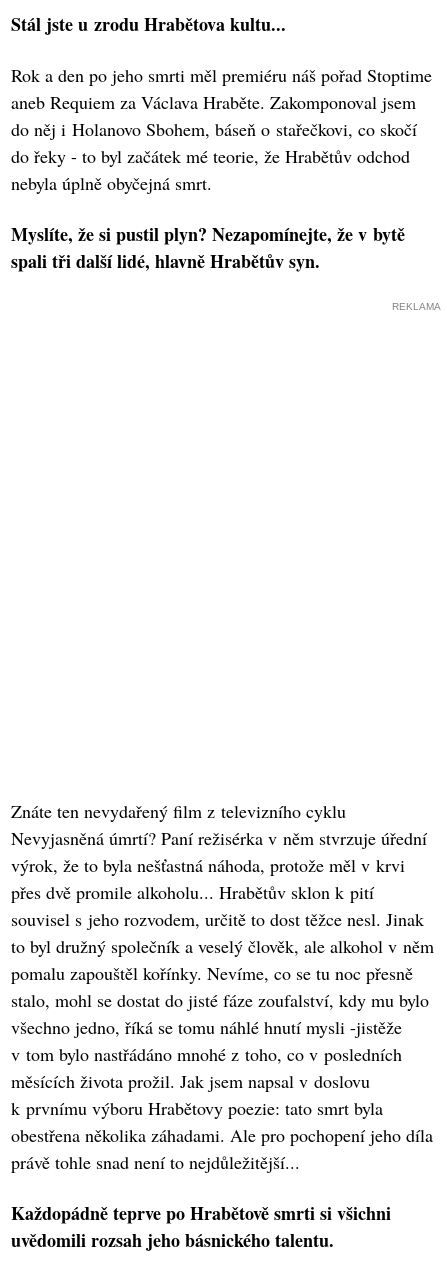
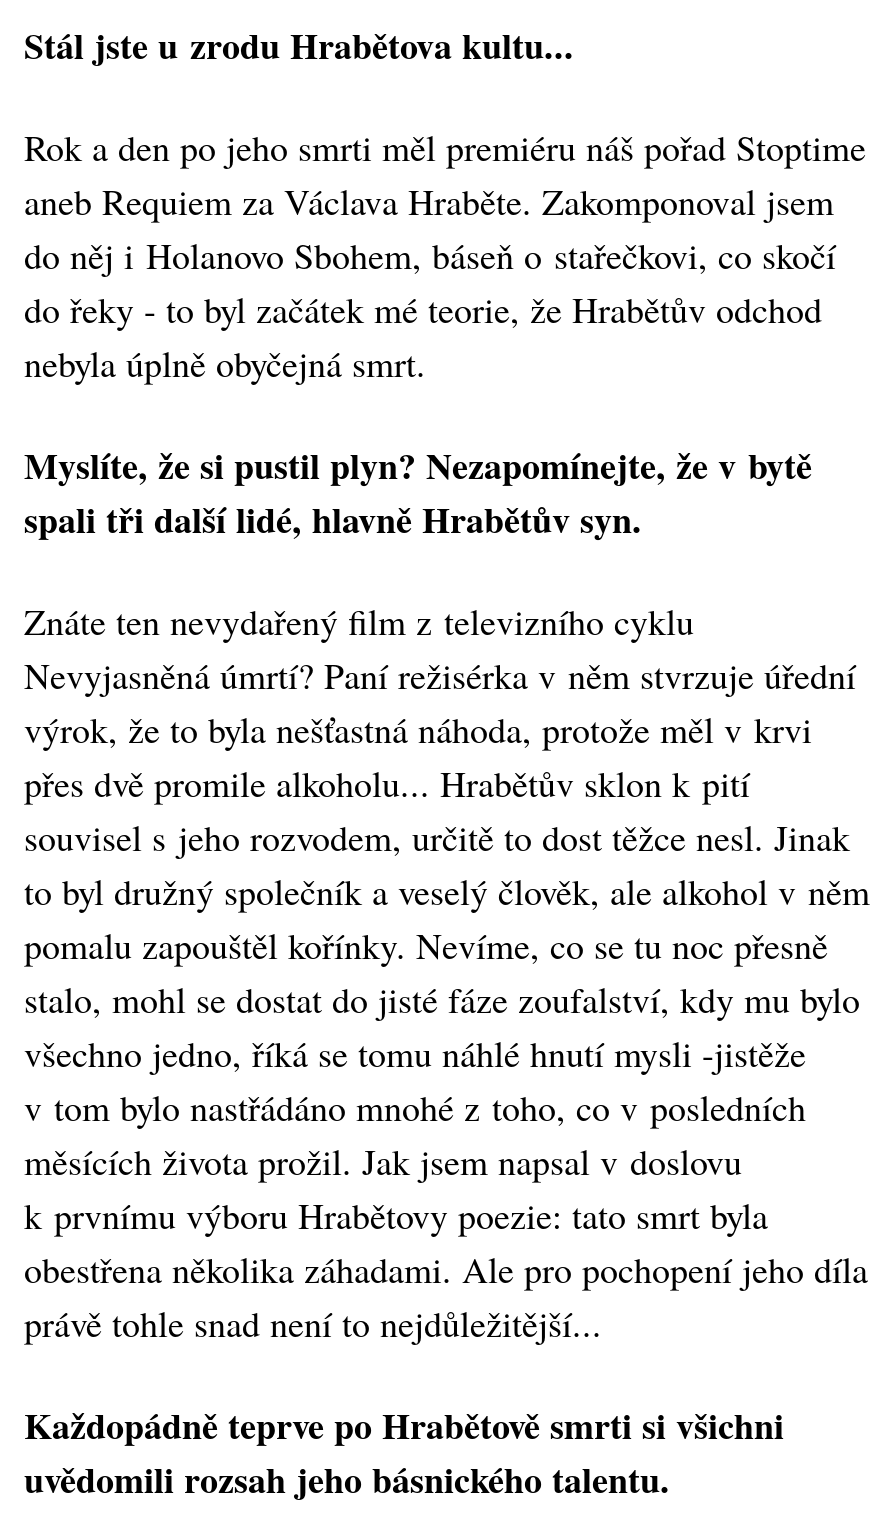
- REKLAMA
